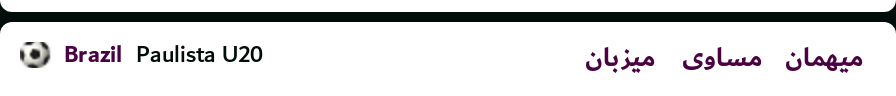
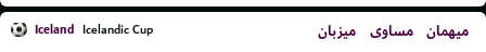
- Brazil Paulista U20
+ Iceland Icelandic Cup
